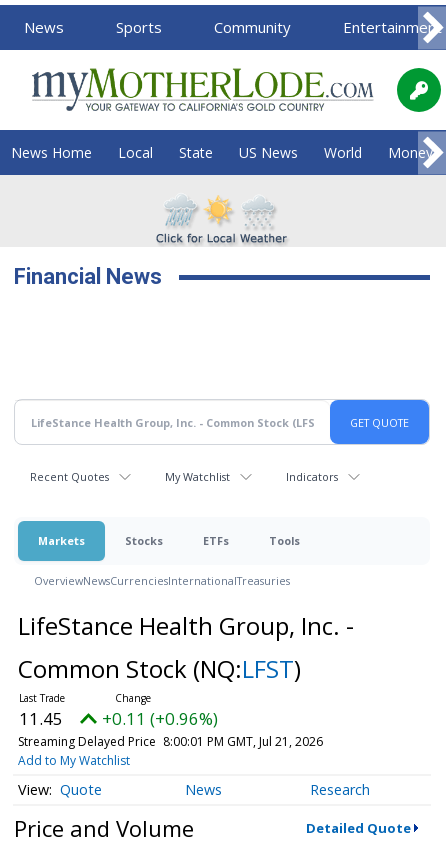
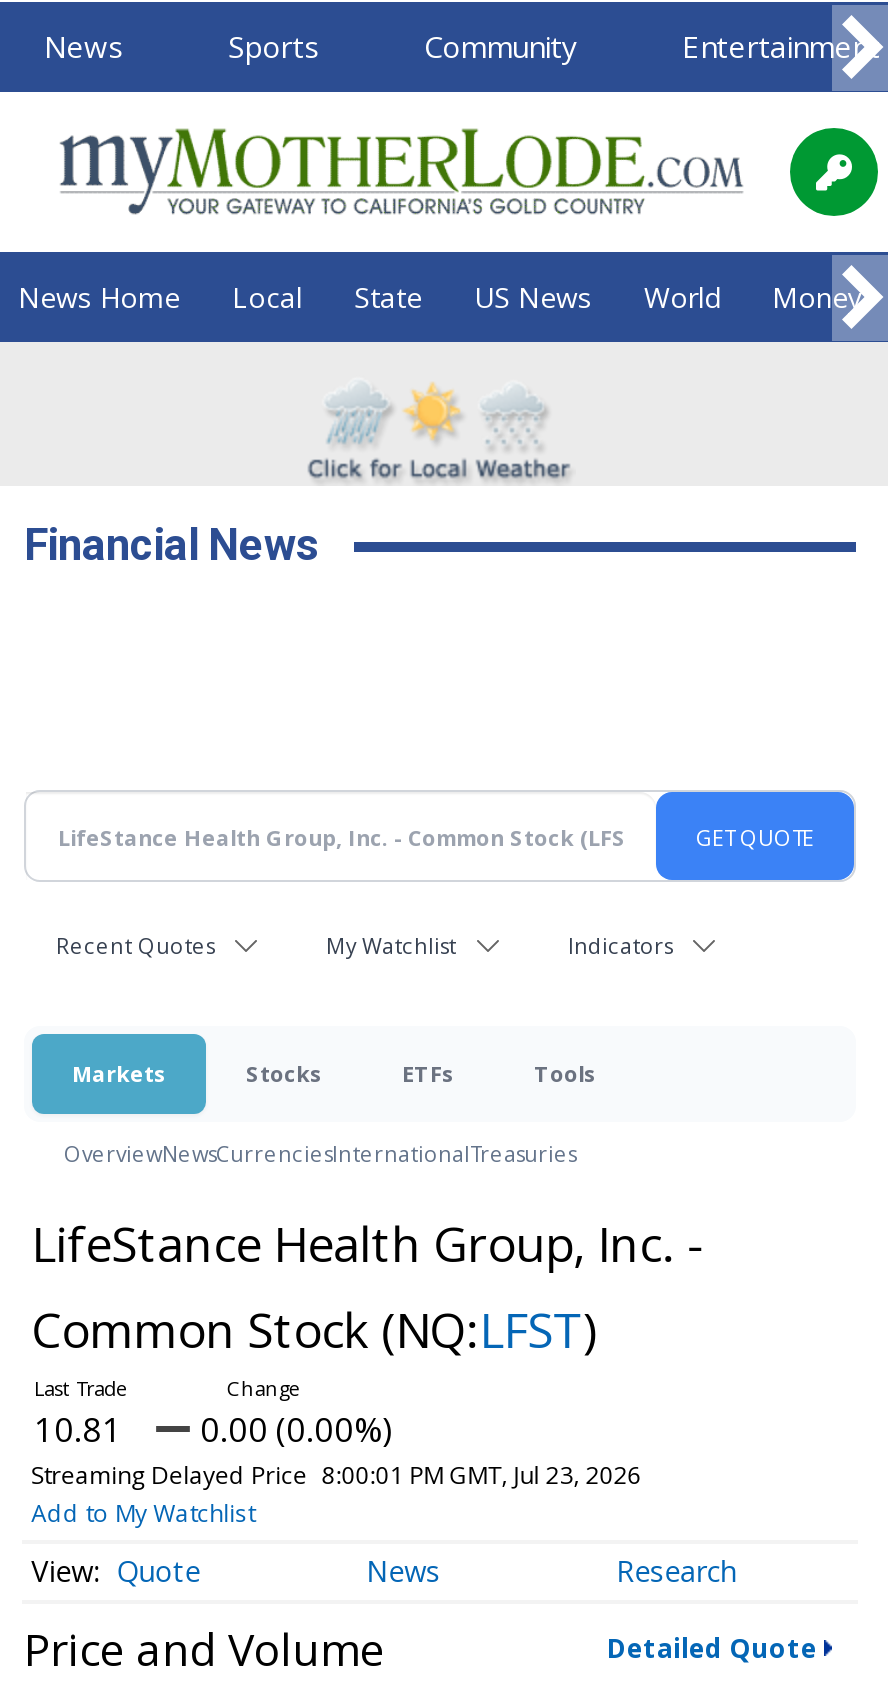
- 11.45
+ 10.81

- +0.11 (+0.96%)
+ 0.00 (0.00%)

- Streaming Delayed Price 8:00:01 PM GMT, Jul 21, 2026
+ Streaming Delayed Price 8:00:01 PM GMT, Jul 23, 2026
